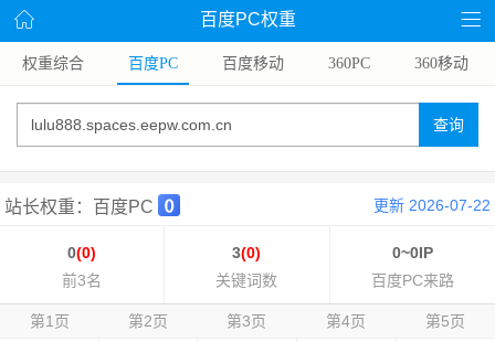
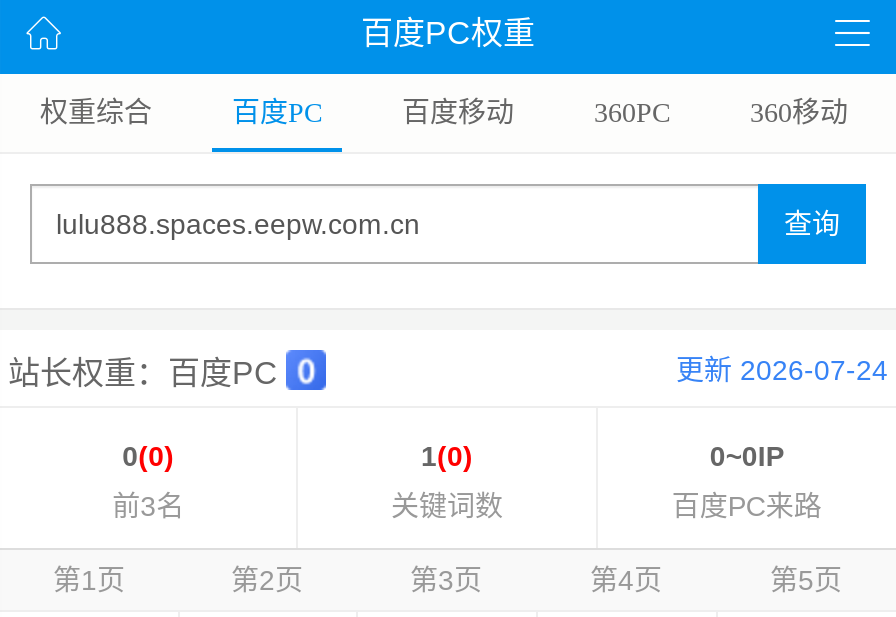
- 更新 2026-07-22
+ 更新 2026-07-24

- 3(0)
+ 1(0)
